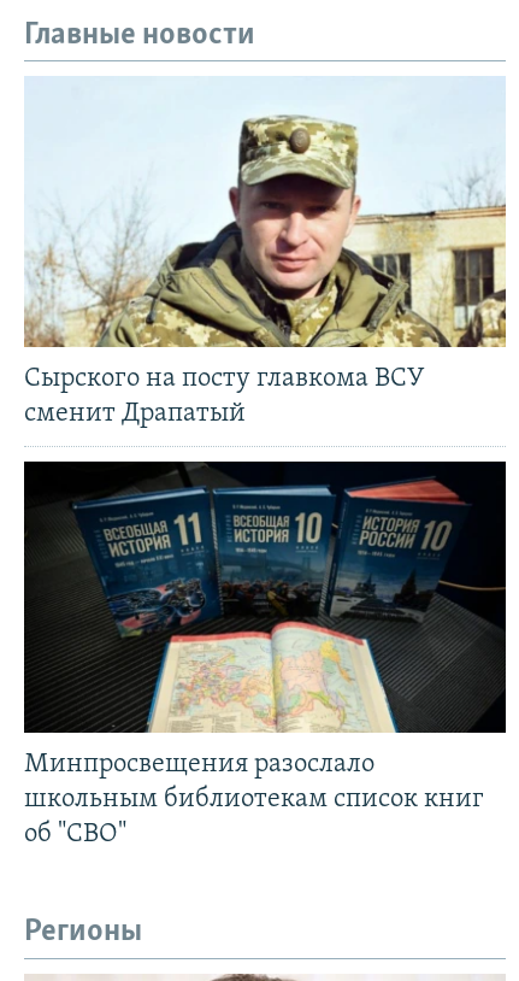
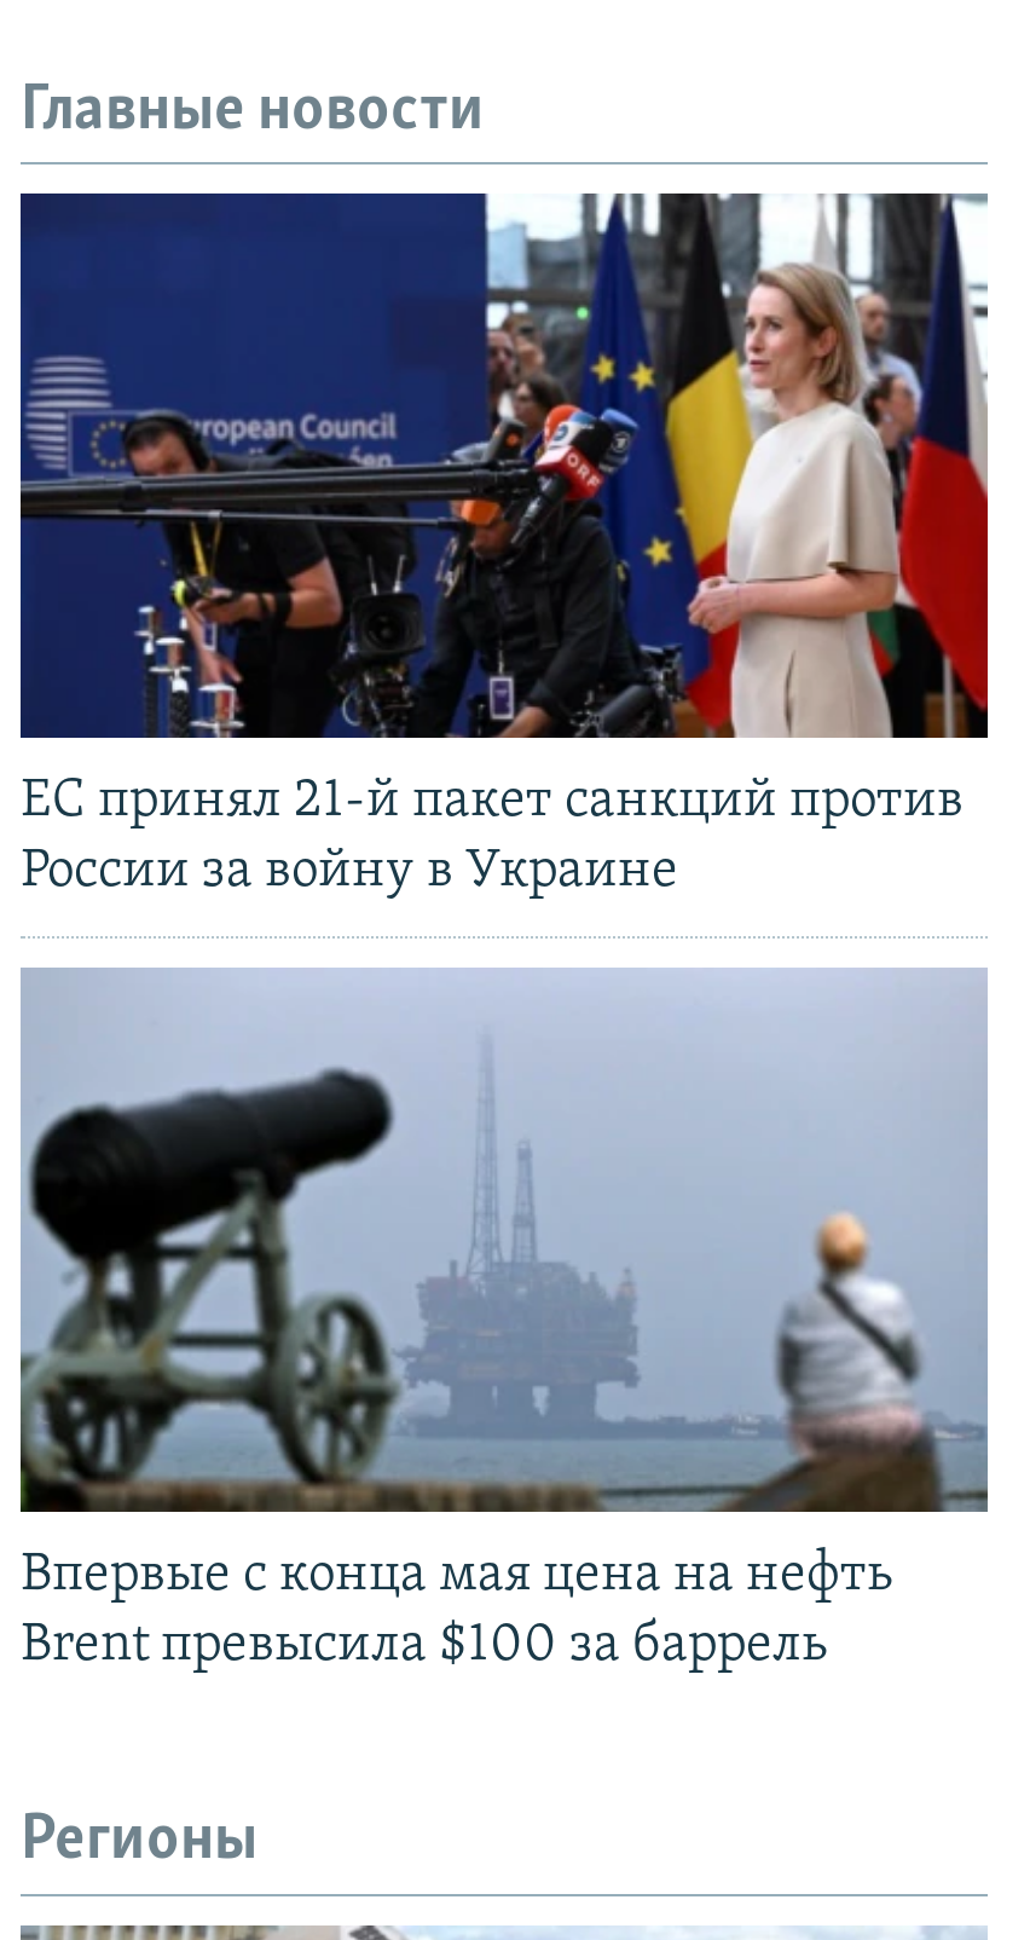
- [image]
- Сырского на посту главкома ВСУ
- сменит Драпатый
+ [image]
+ ЕС принял 21-й пакет санкций против
+ России за войну в Украине

- [image]
- Минпросвещения разослало
- школьным библиотекам список книг
- об "СВО"
+ [image]
+ Впервые с конца мая цена на нефть
+ Brent превысила $100 за баррель
